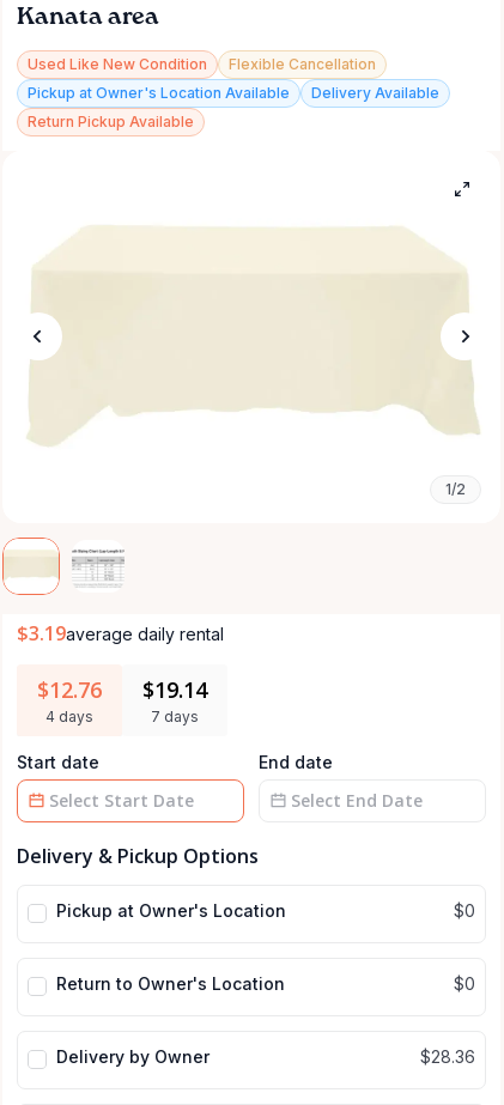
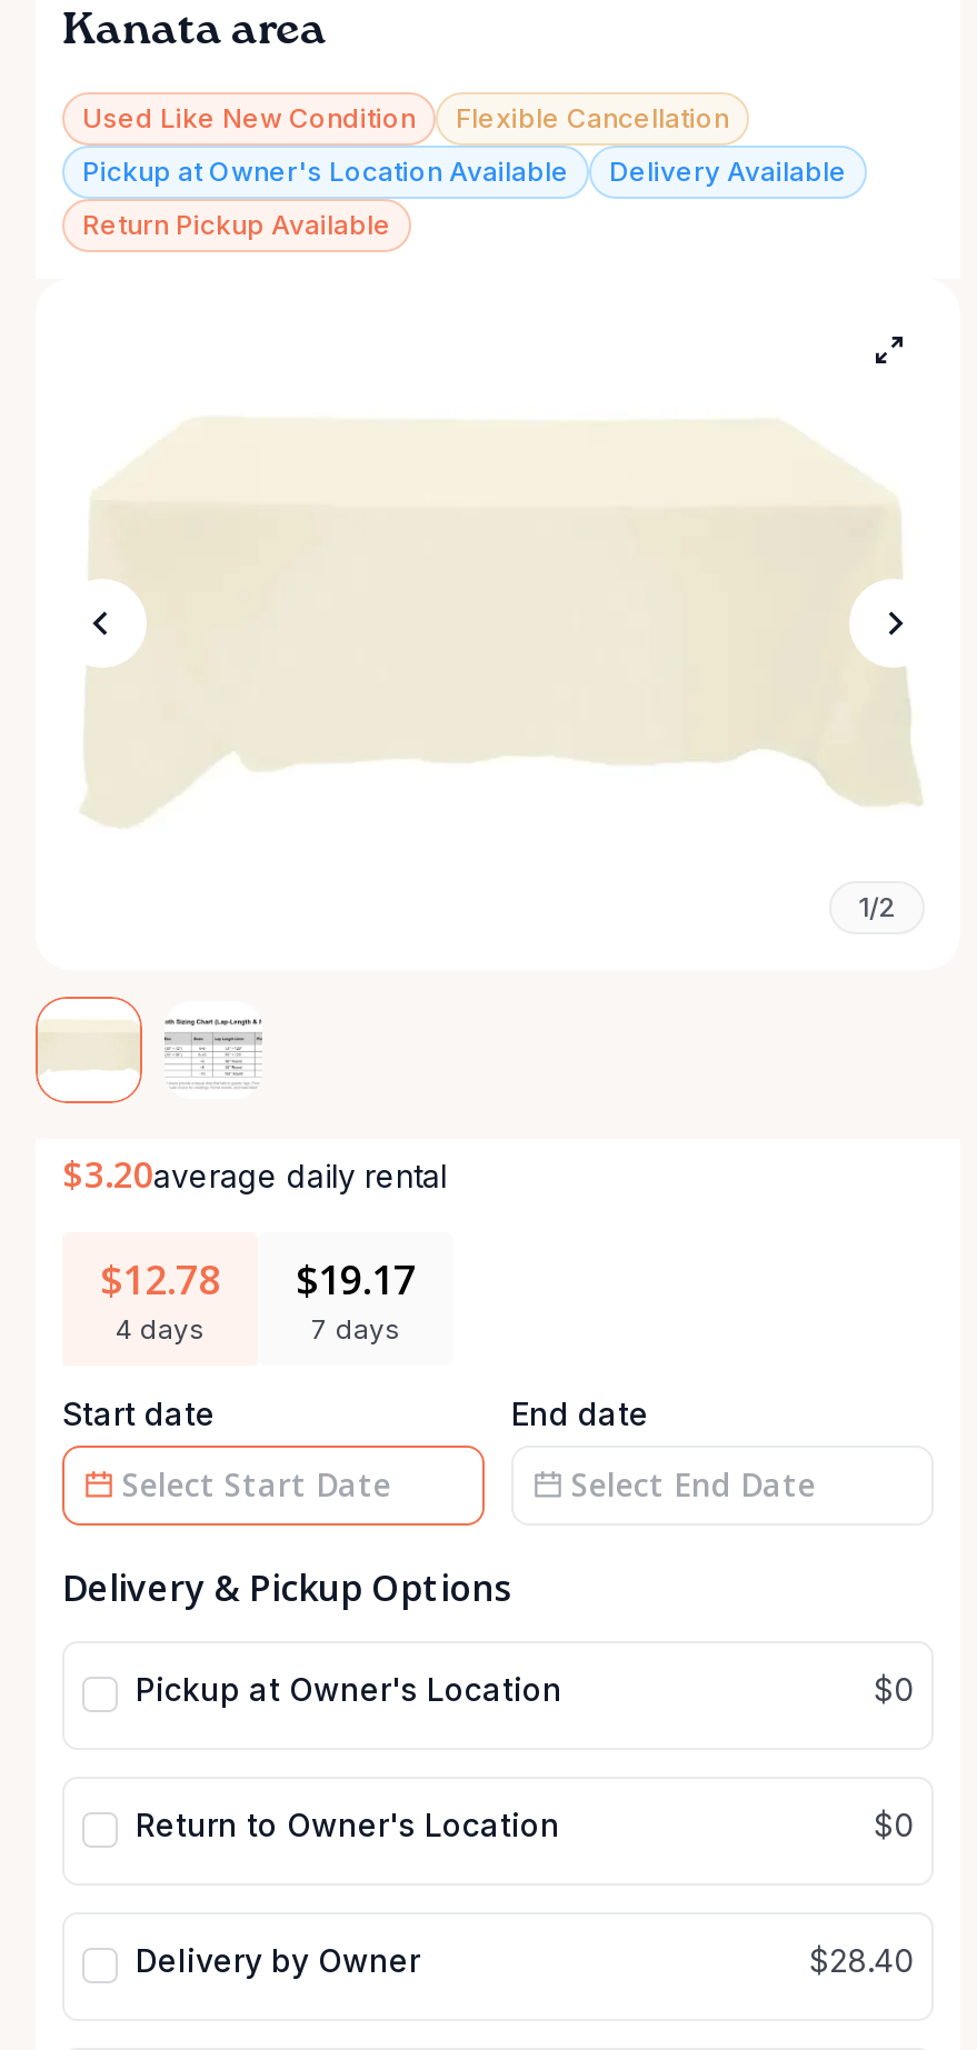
- $3.19average daily rental
+ $3.20average daily rental

- $12.76
+ $12.78

- $19.14
+ $19.17

- $28.36
+ $28.40
